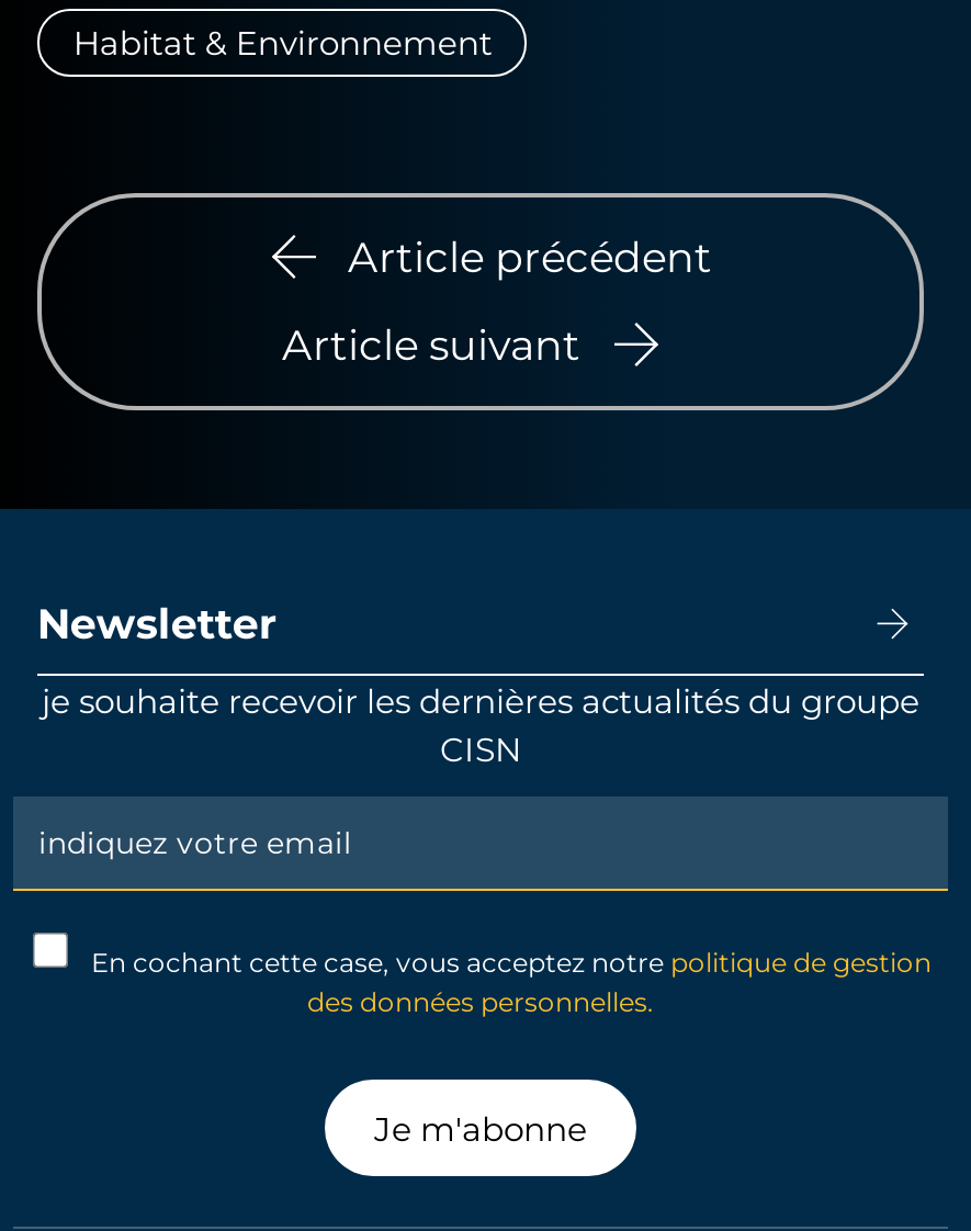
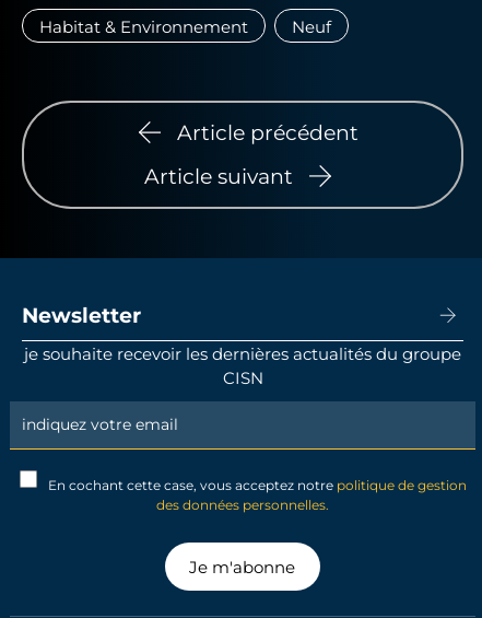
+ Neuf
